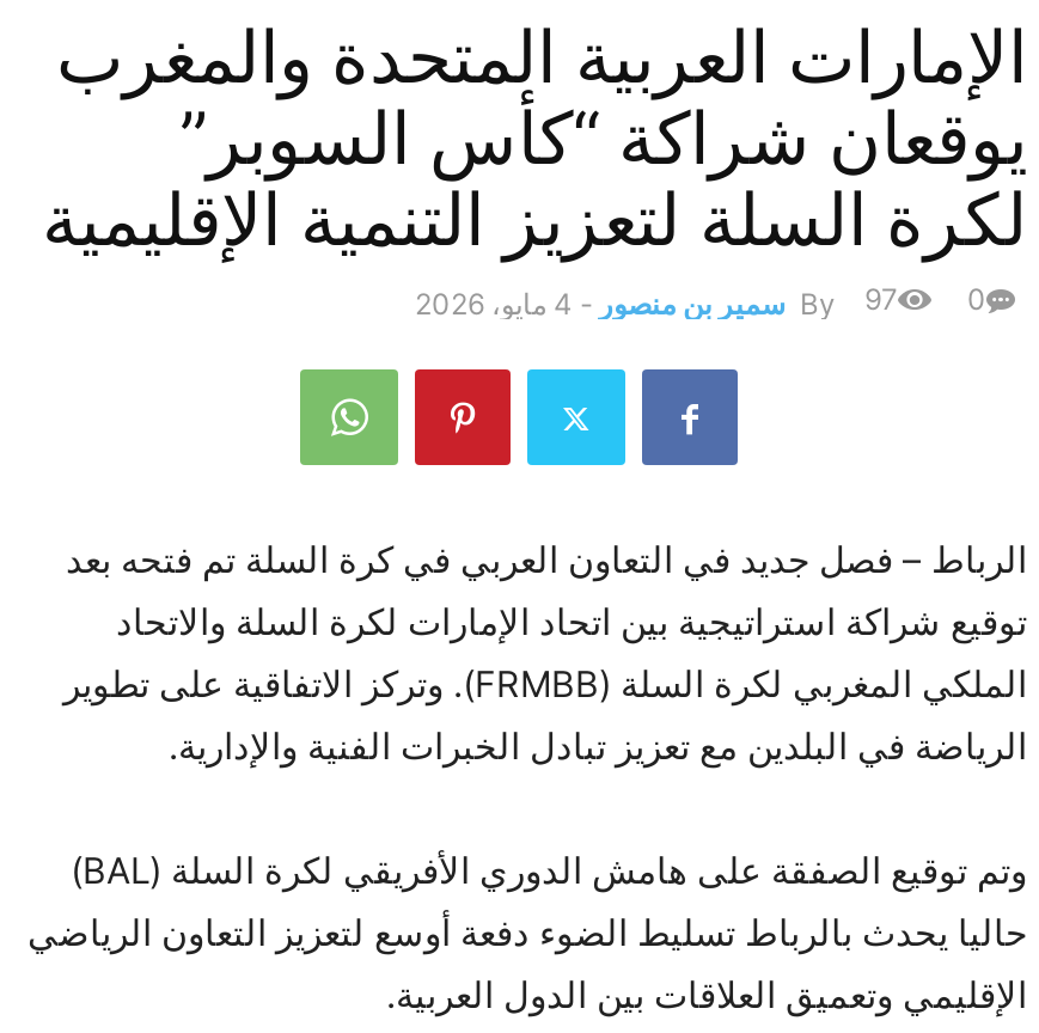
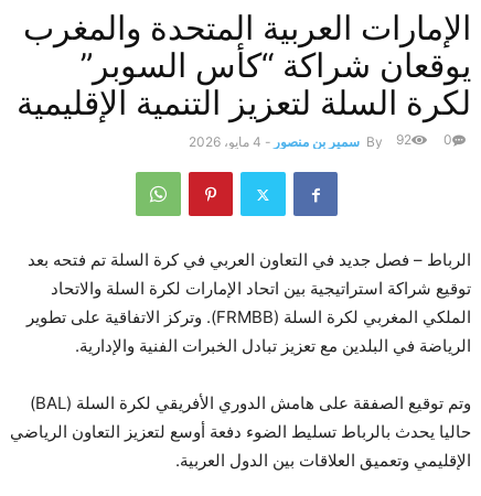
- 97
+ 92
